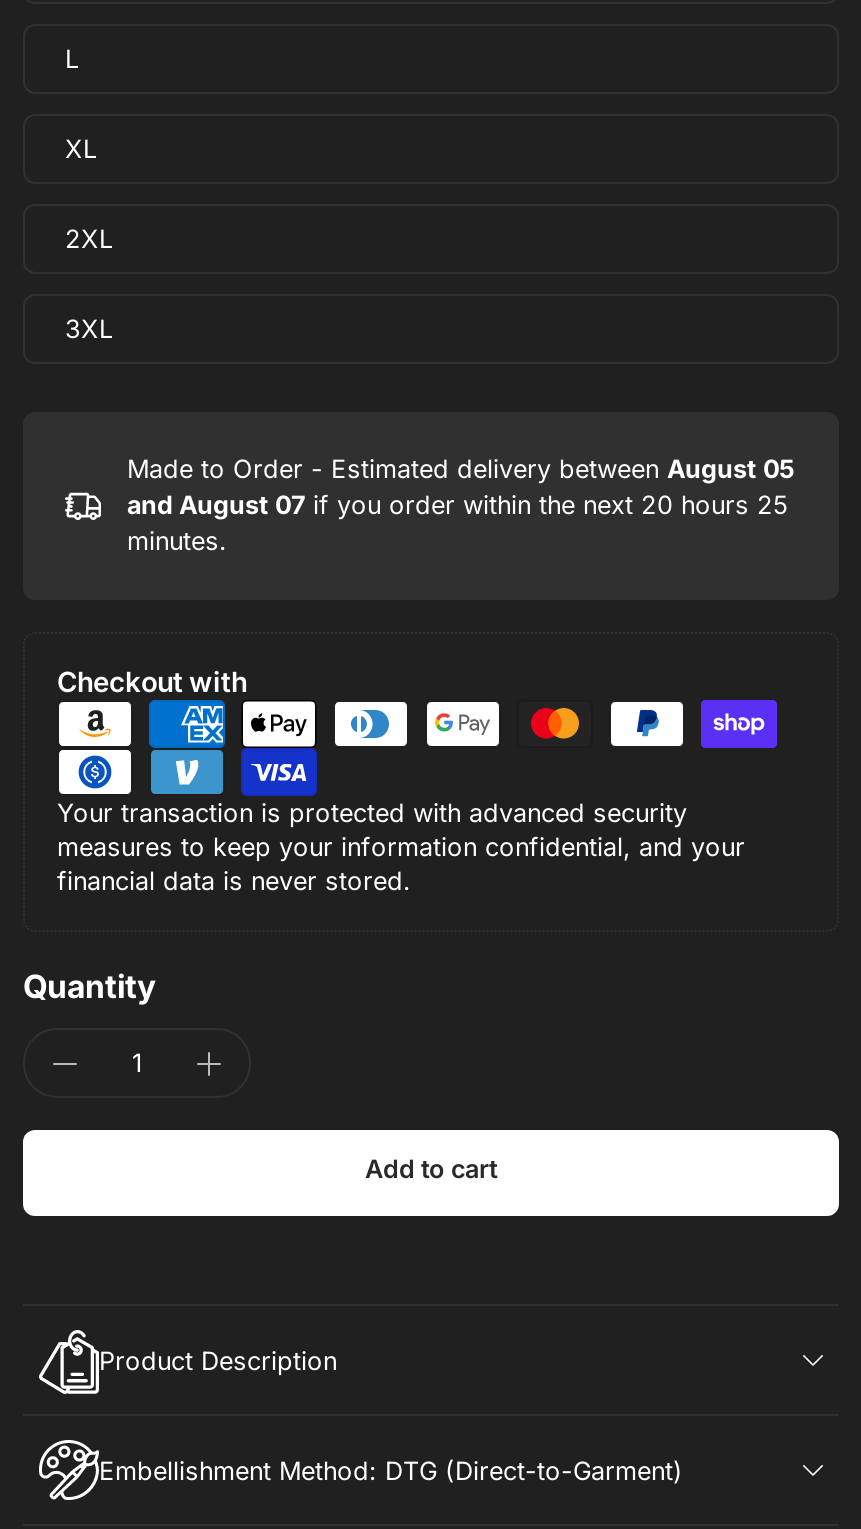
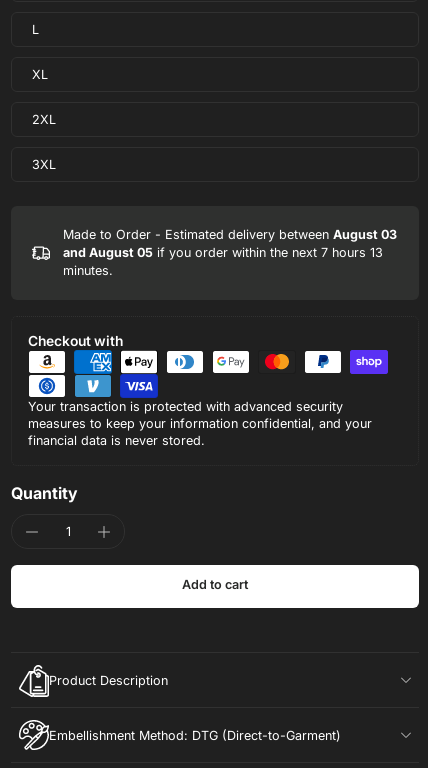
- Made to Order - Estimated delivery between August 05
+ Made to Order - Estimated delivery between August 03

- and August 07 if you order within the next 20 hours 25
+ and August 05 if you order within the next 7 hours 13
